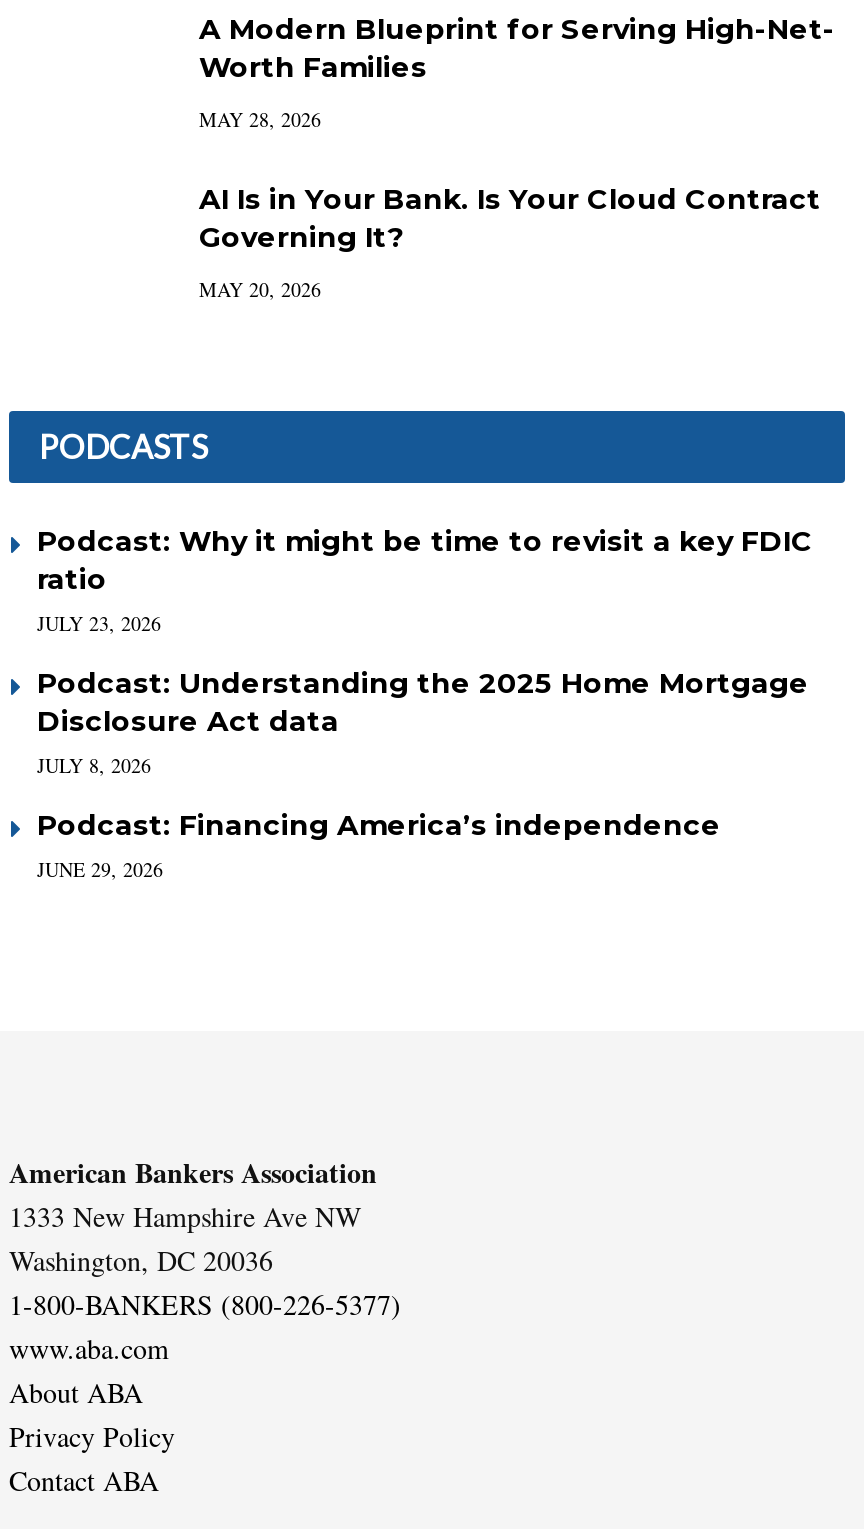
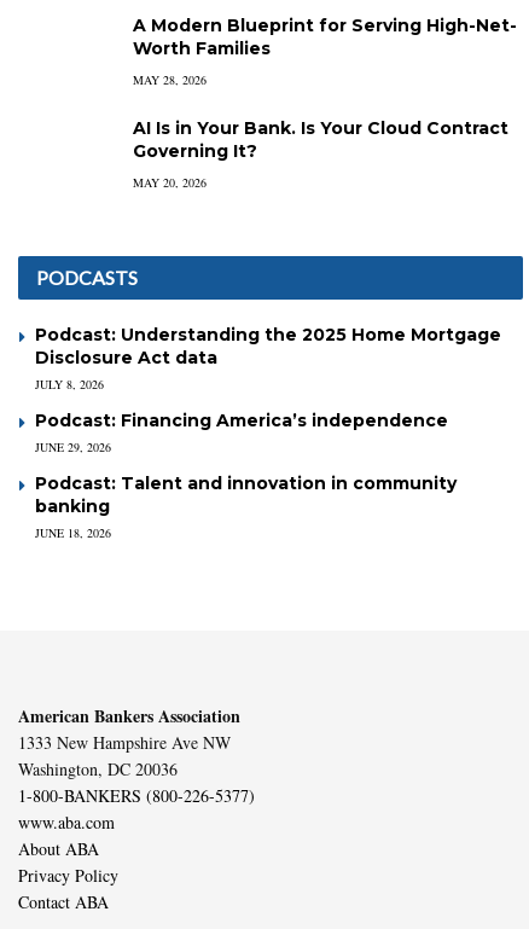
- Podcast: Why it might be time to revisit a key FDIC
- ratio
- JULY 23, 2026

moved up: Podcast: Understanding the 2025 Home Mortgage | Disclosure Act data | JULY 8, 2026 | Podcast: Financing America’s independence | JUNE 29, 2026

+ Podcast: Talent and innovation in community
+ banking
+ JUNE 18, 2026
